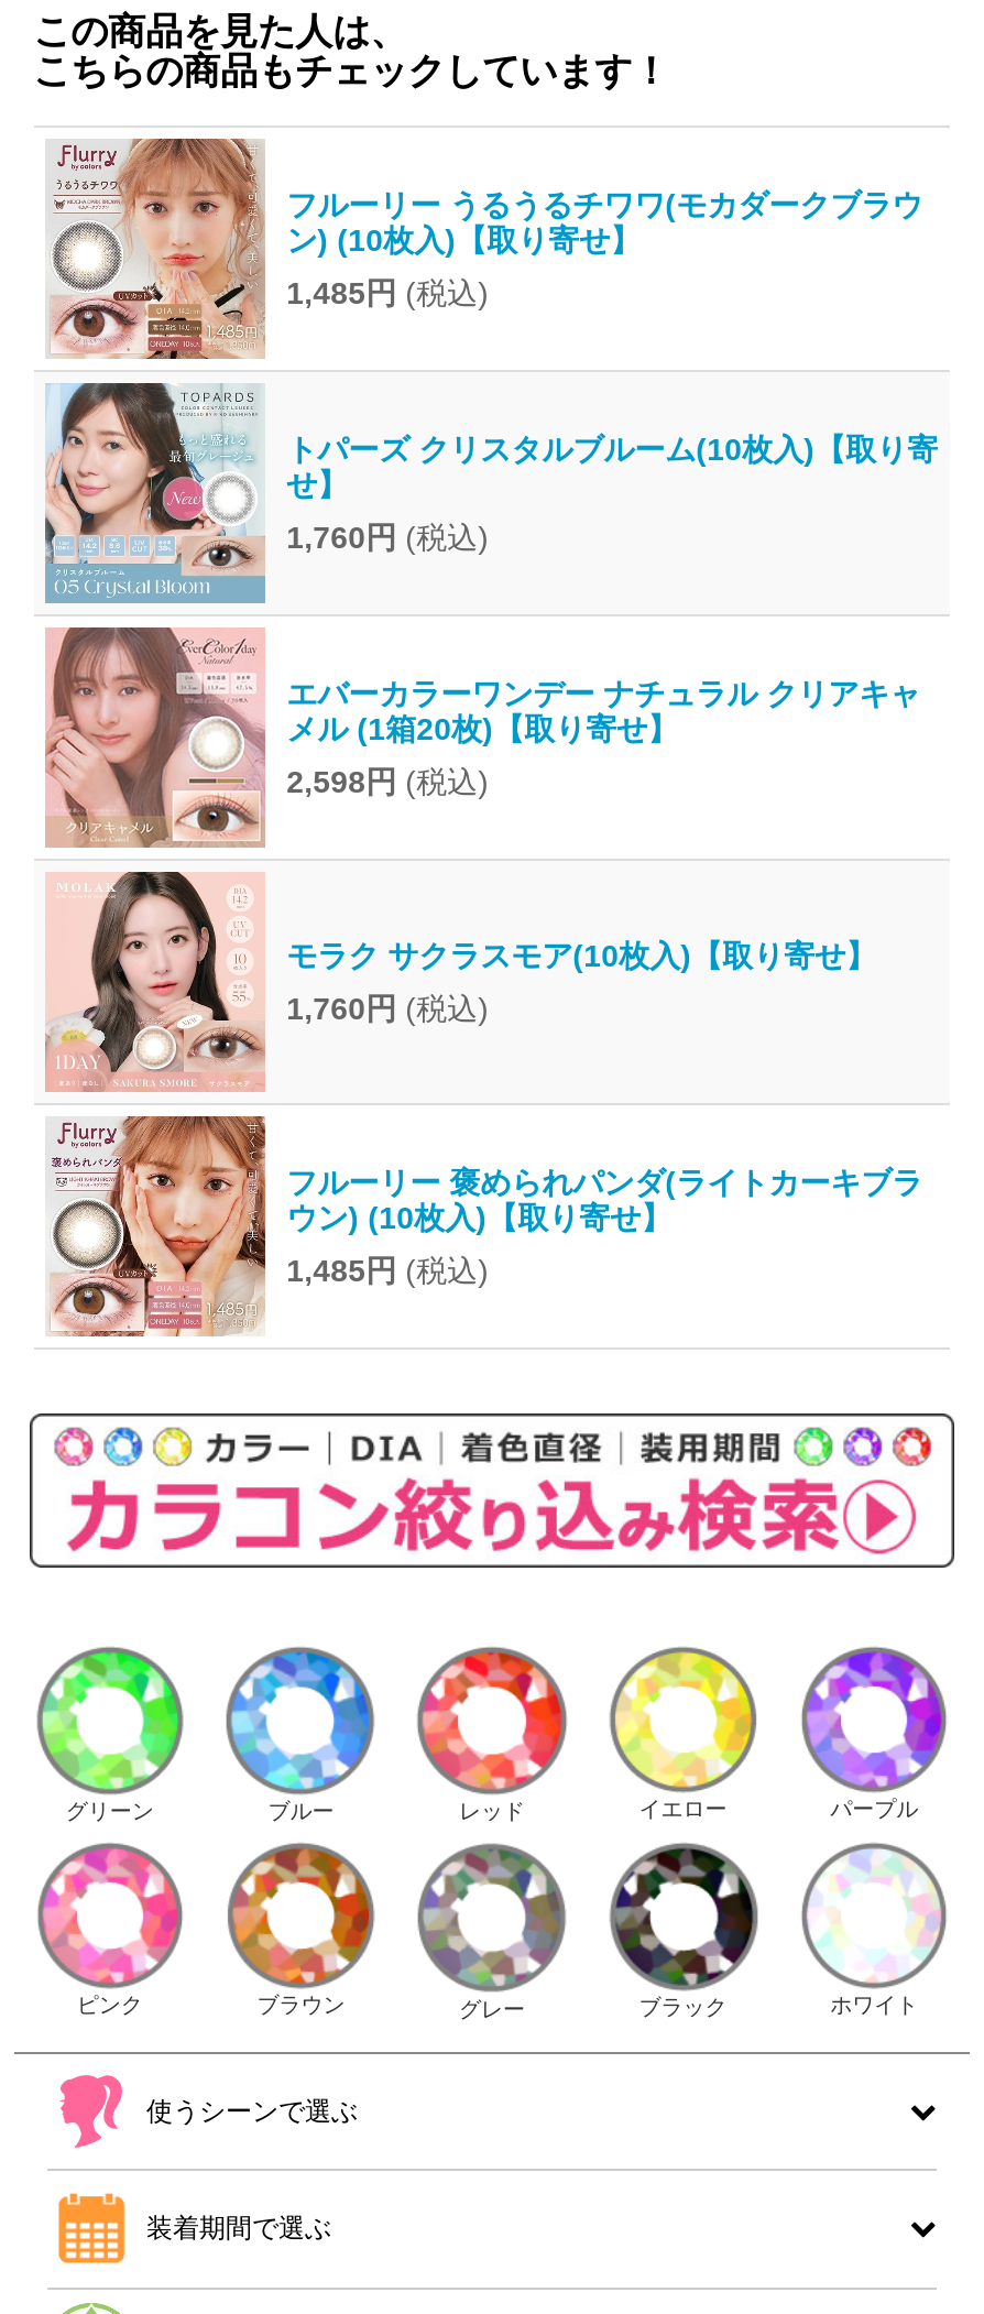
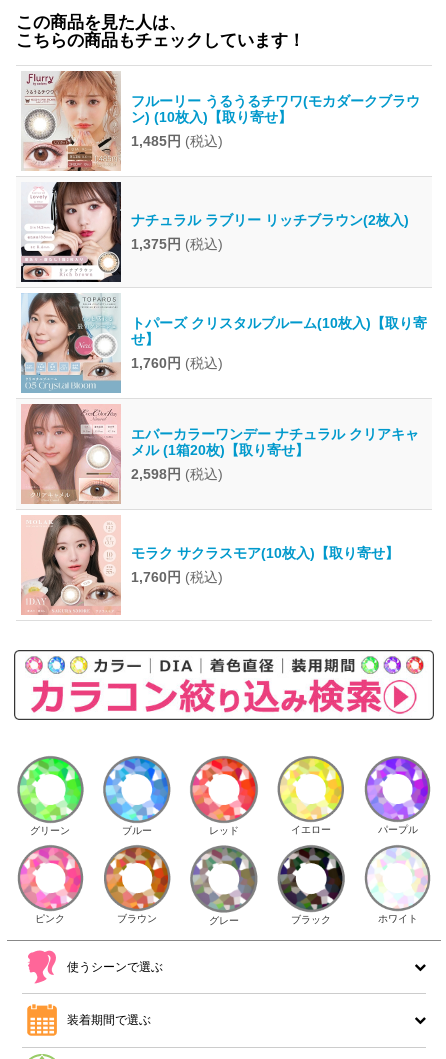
+ [image]
+ ナチュラル ラブリー リッチブラウン(2枚入)
+ 1,375円 (税込)

moved down: [image] | トパーズ クリスタルブルーム(10枚入)【取り寄 | せ】 | ... | モラク サクラスモア(10枚入)【取り寄せ】 | 1,760円 (税込)

- [image]
- フルーリー 褒められパンダ(ライトカーキブラ
- ウン) (10枚入)【取り寄せ】
- 1,485円 (税込)
